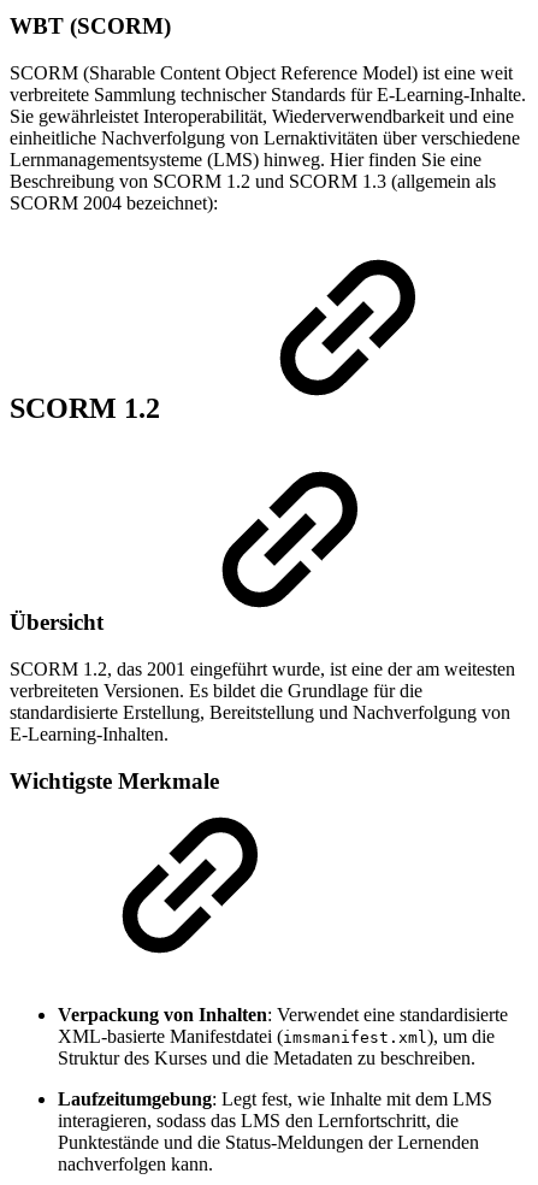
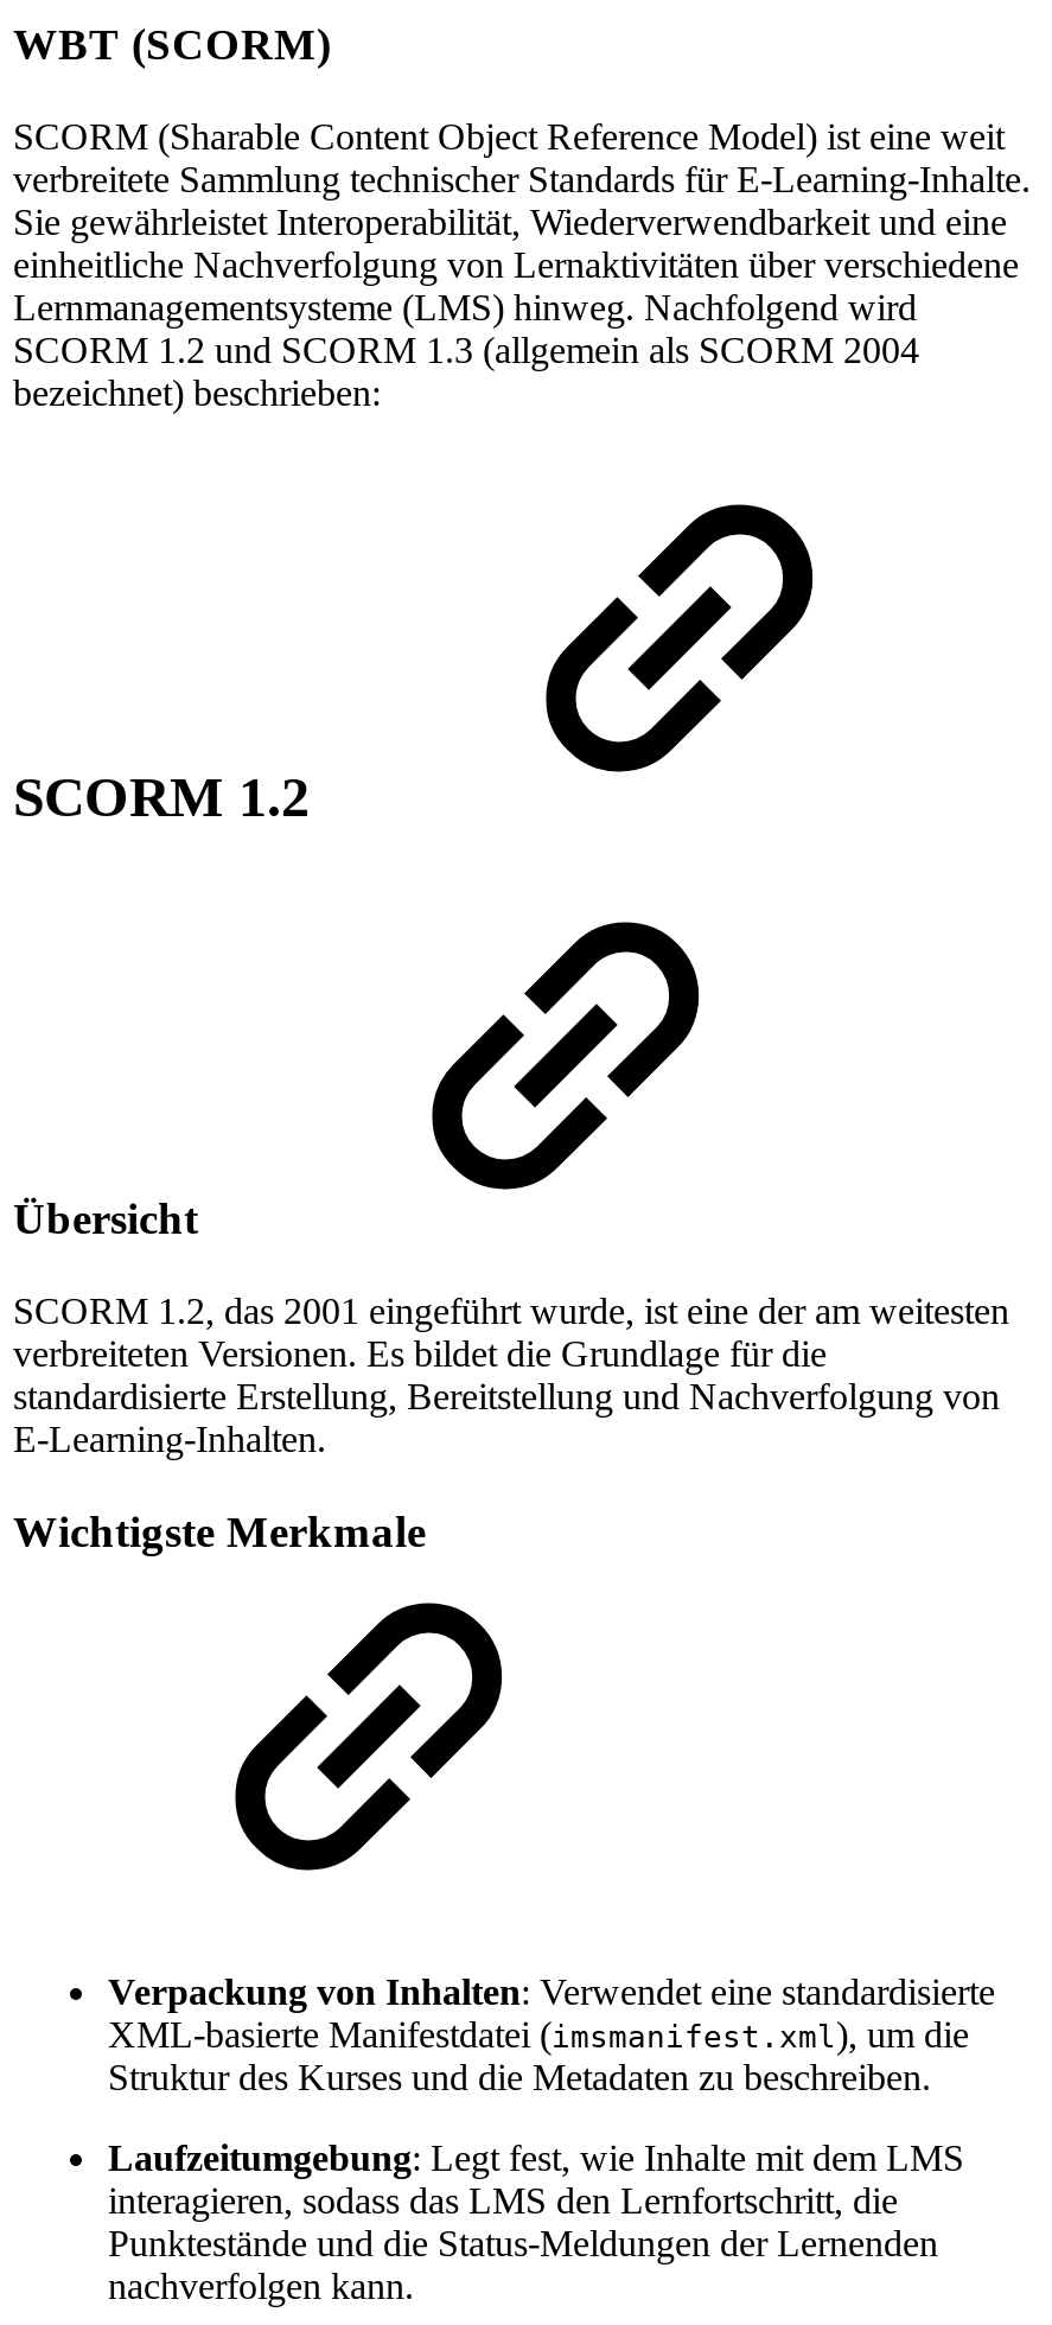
- Lernmanagementsysteme (LMS) hinweg. Hier finden Sie eine
- Beschreibung von SCORM 1.2 und SCORM 1.3 (allgemein als
- SCORM 2004 bezeichnet):
+ Lernmanagementsysteme (LMS) hinweg. Nachfolgend wird
+ SCORM 1.2 und SCORM 1.3 (allgemein als SCORM 2004
+ bezeichnet) beschrieben:
